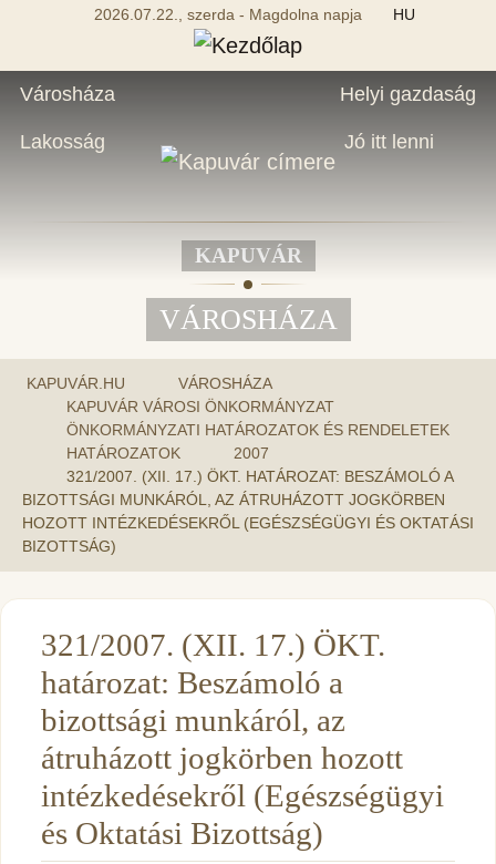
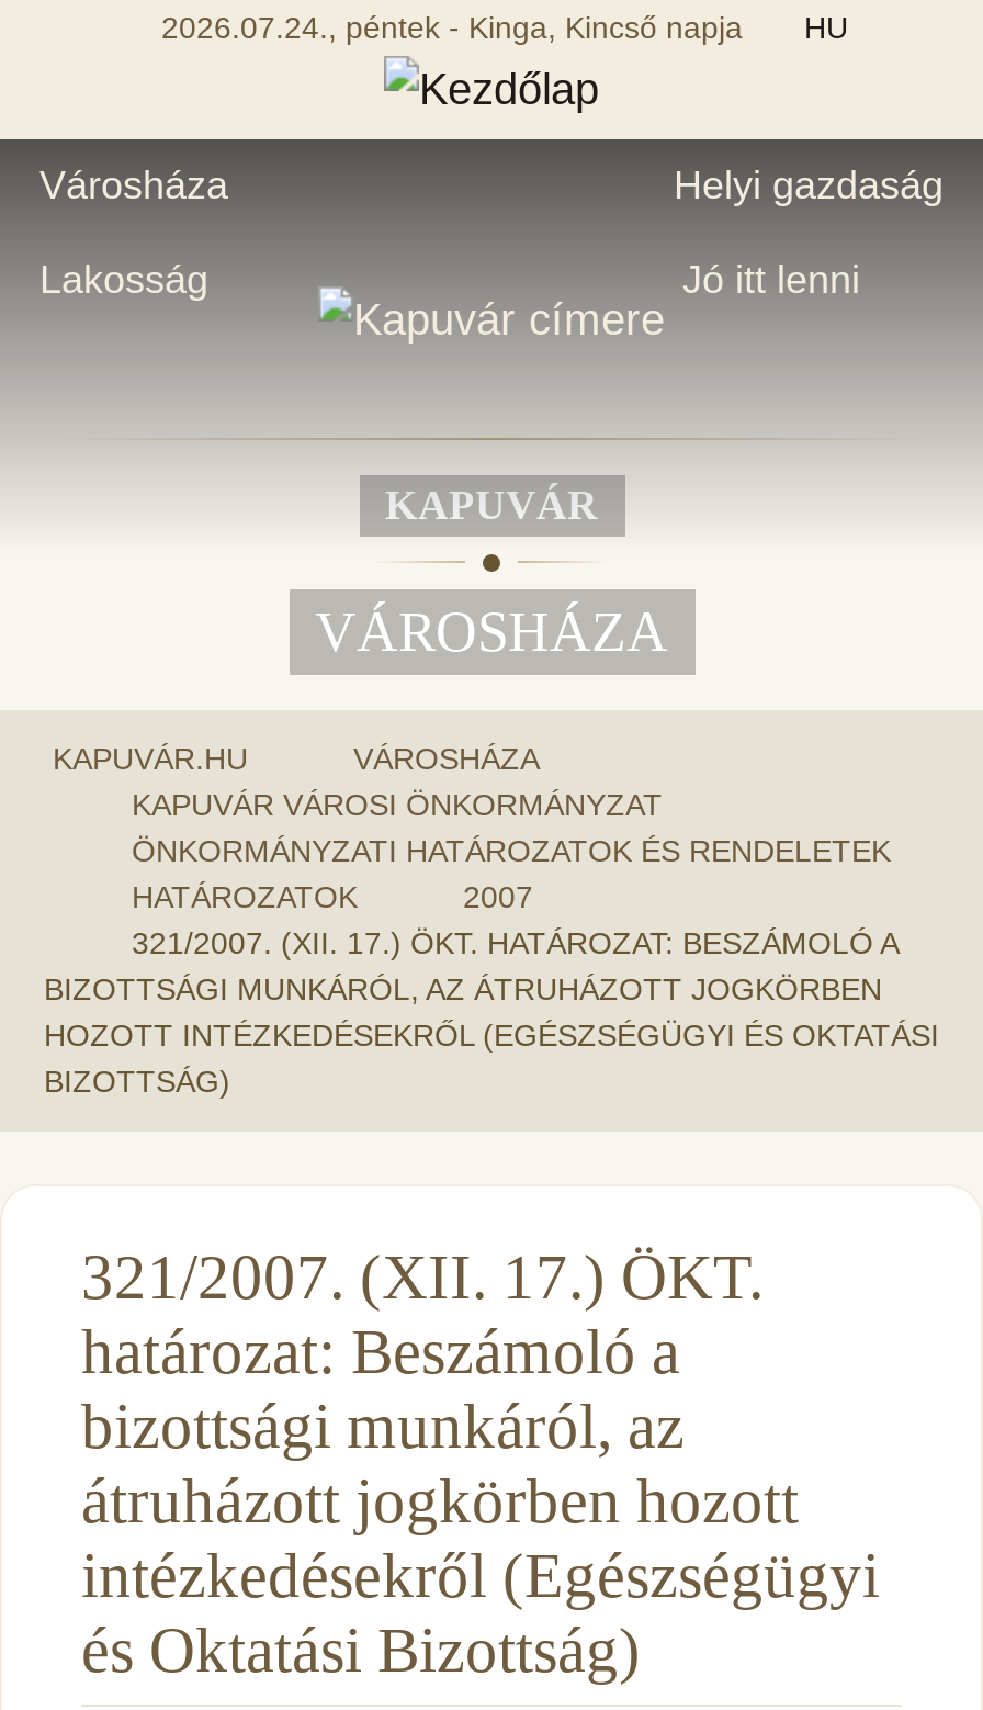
- 2026.07.22., szerda - Magdolna napja
+ 2026.07.24., péntek - Kinga, Kincső napja
